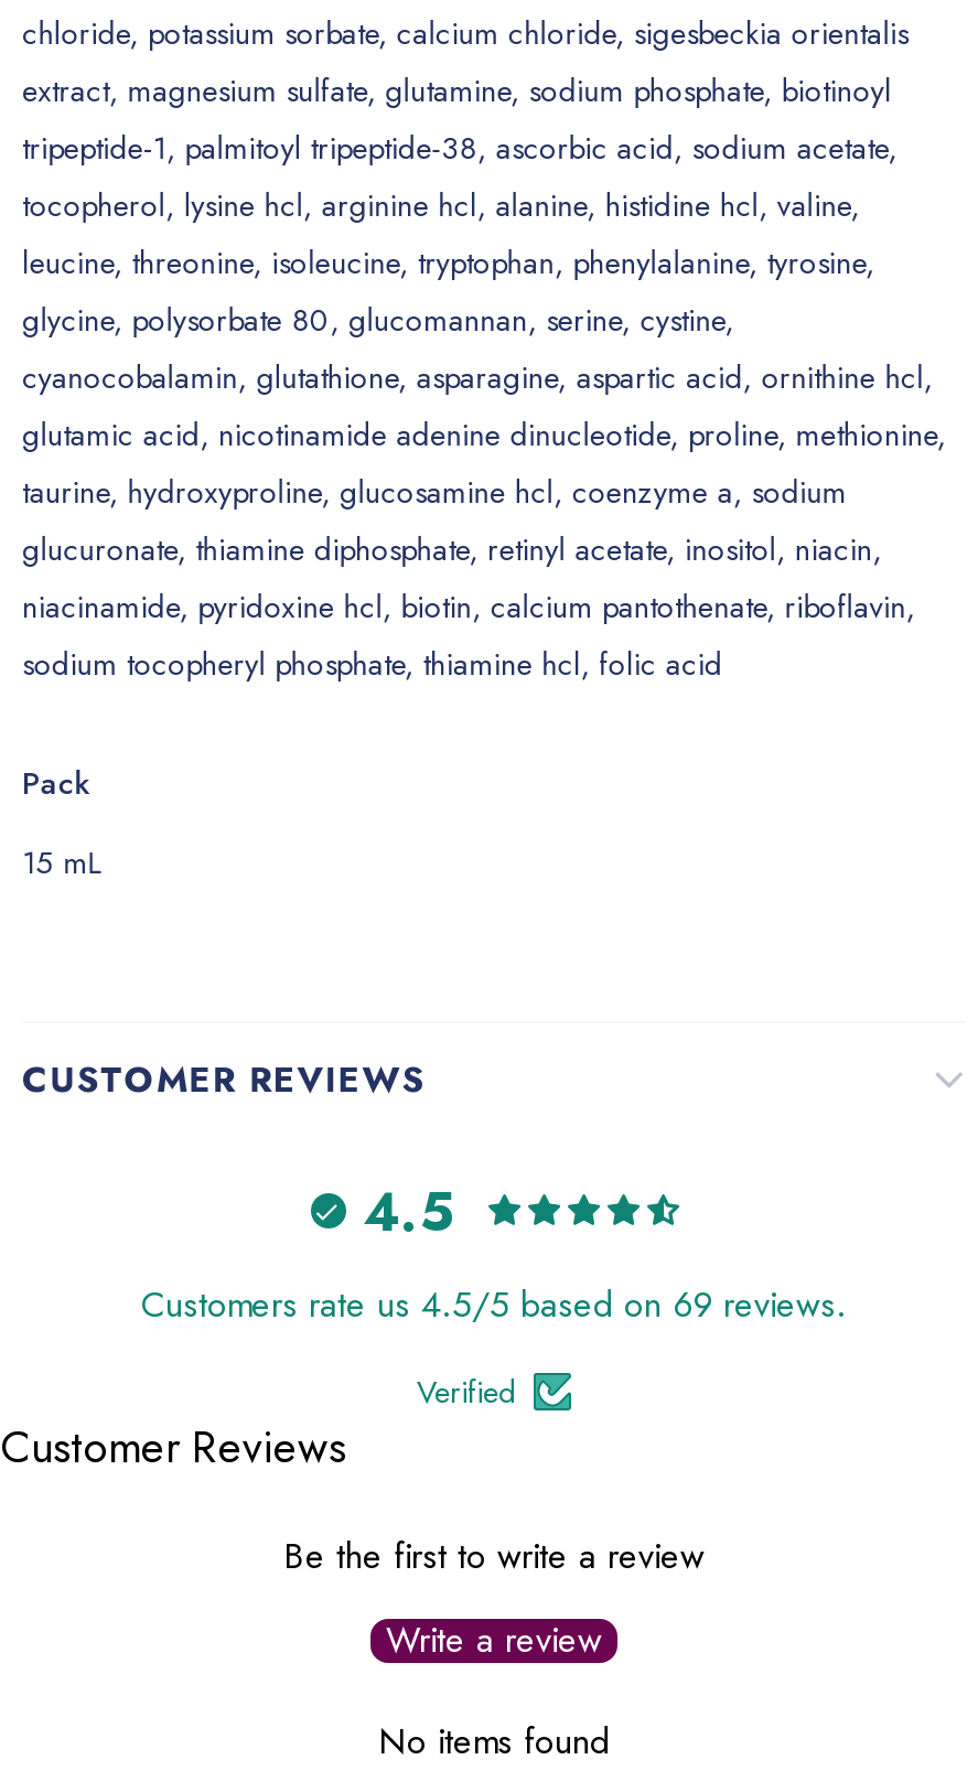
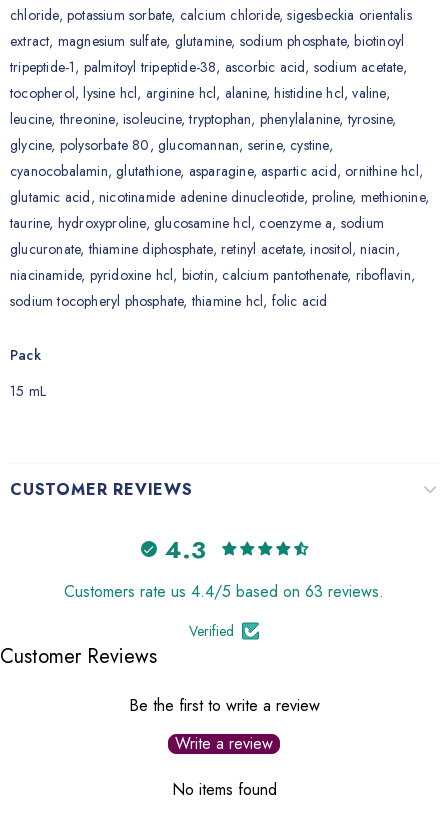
- 4.5
+ 4.3

- Customers rate us 4.5/5 based on 69 reviews.
+ Customers rate us 4.4/5 based on 63 reviews.
